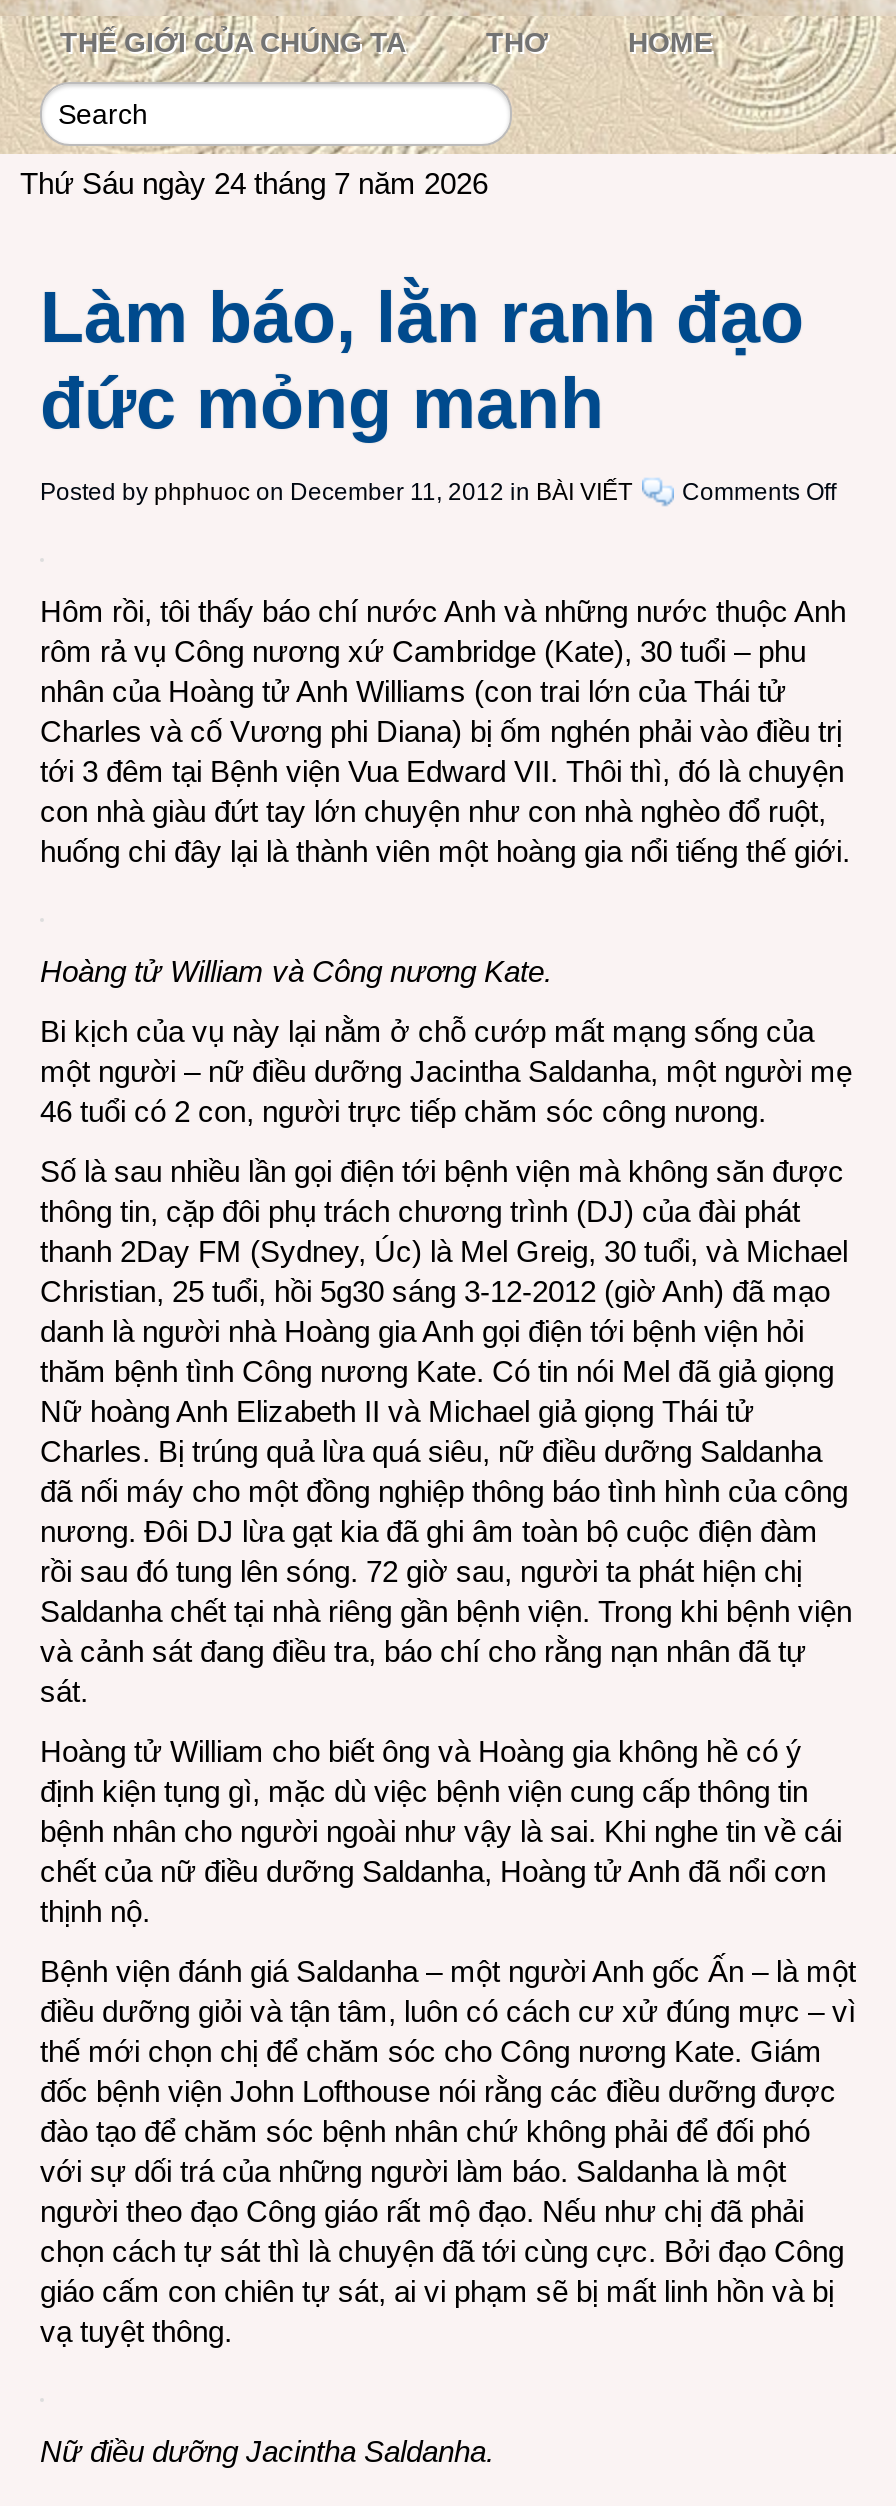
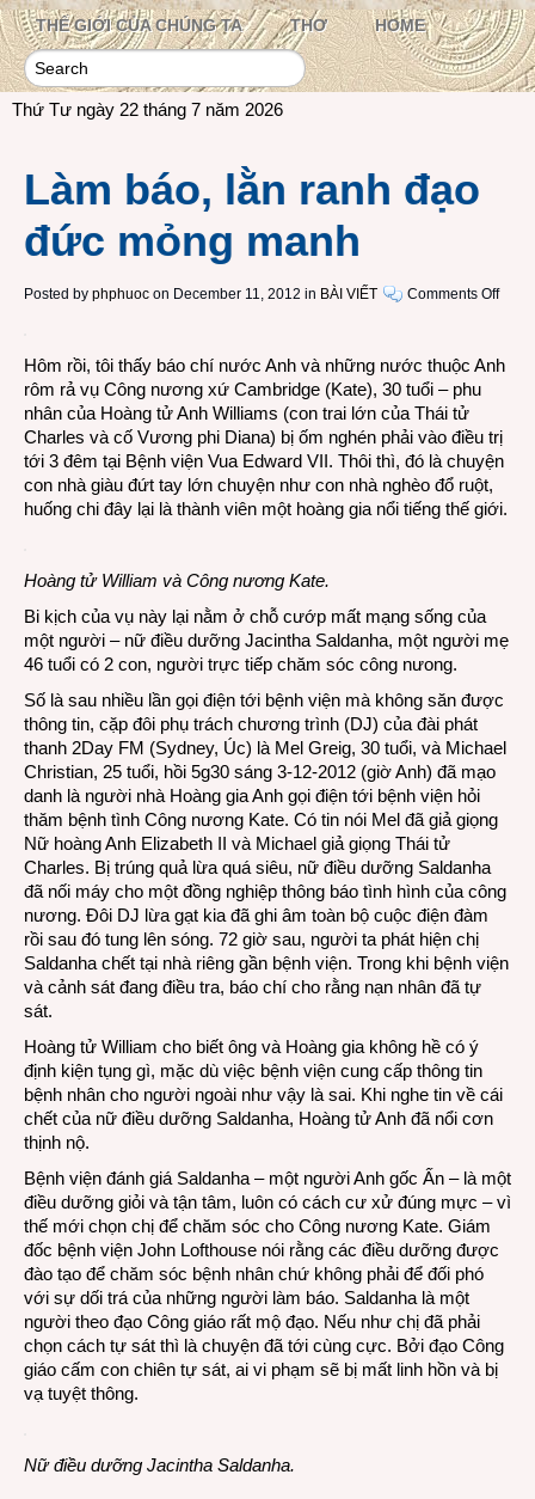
- Thứ Sáu ngày 24 tháng 7 năm 2026
+ Thứ Tư ngày 22 tháng 7 năm 2026
